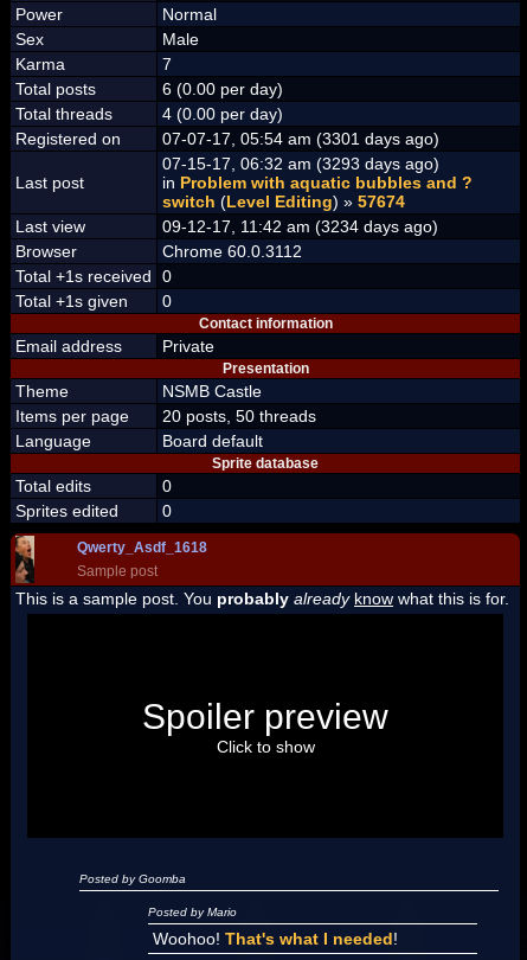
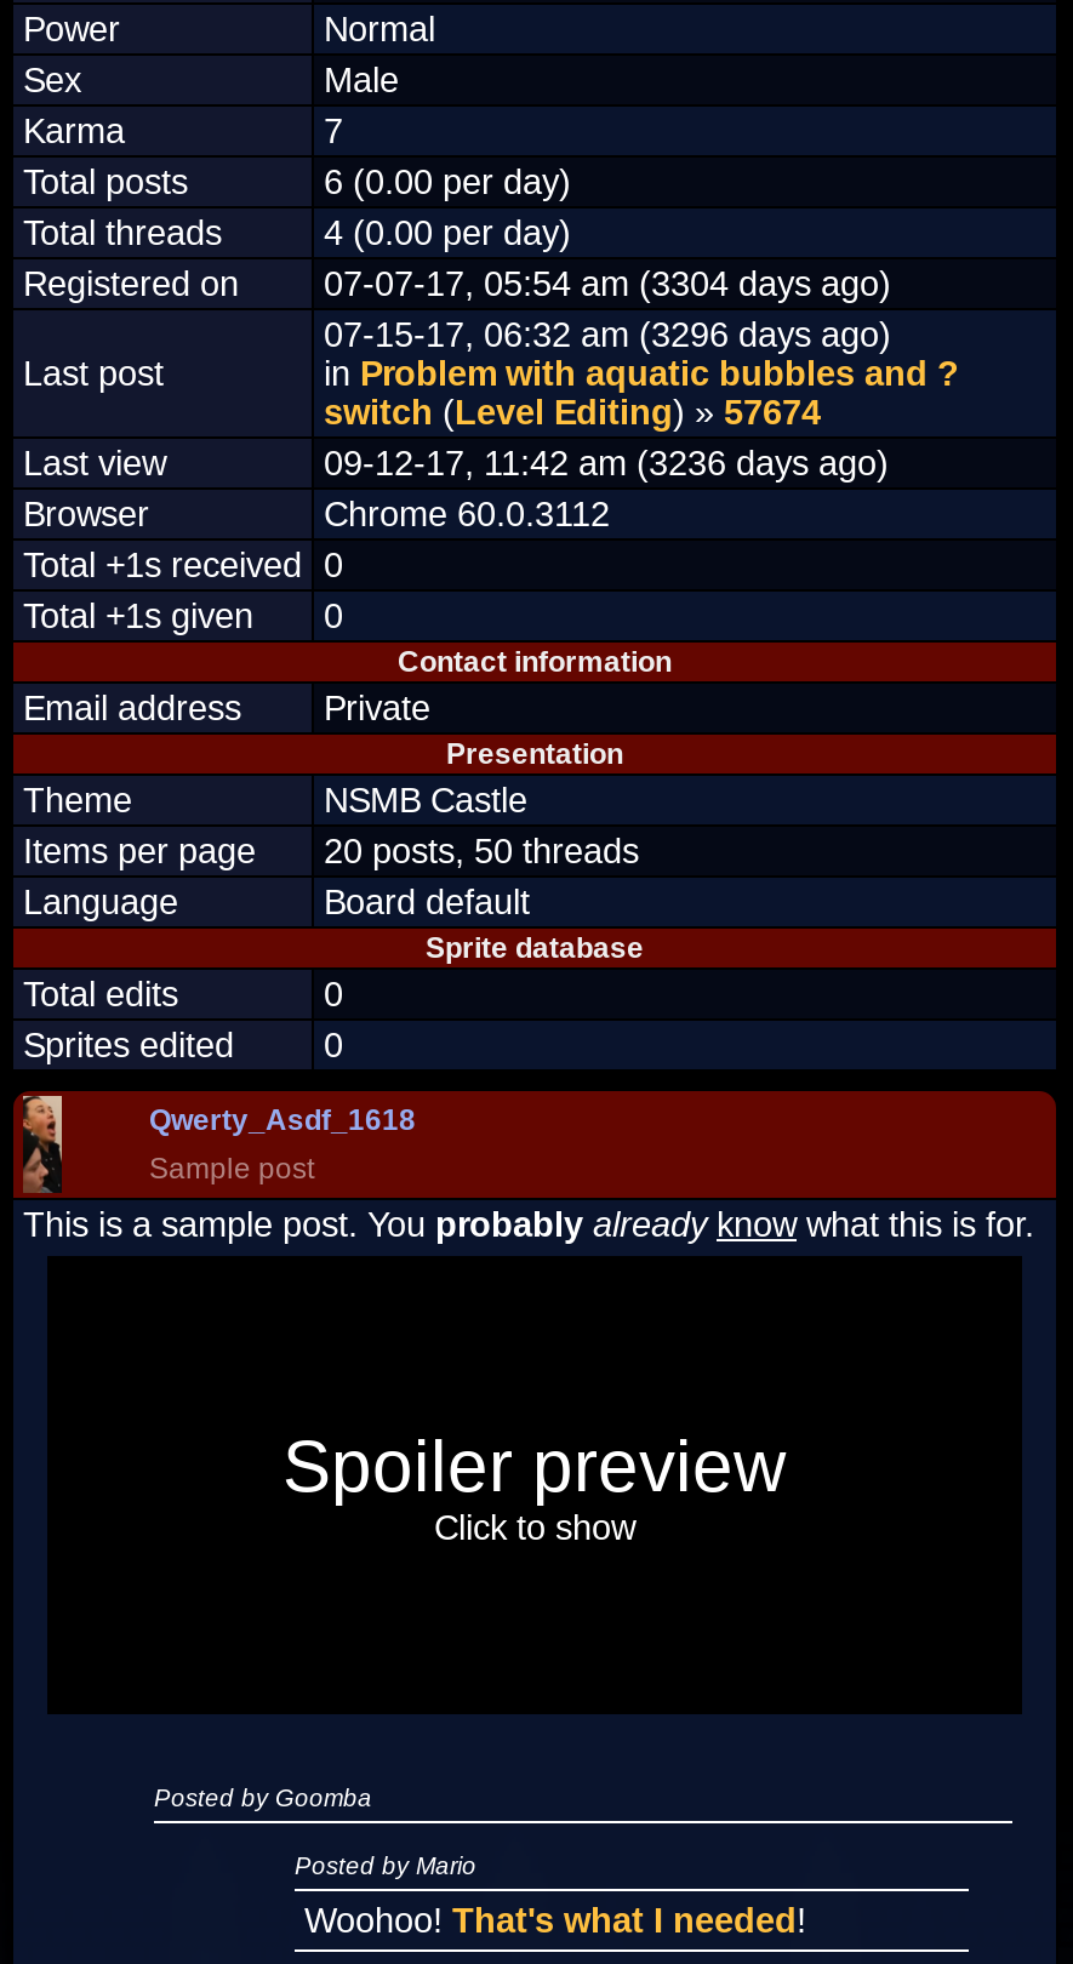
- 07-07-17, 05:54 am (3301 days ago)
+ 07-07-17, 05:54 am (3304 days ago)

- 07-15-17, 06:32 am (3293 days ago)
+ 07-15-17, 06:32 am (3296 days ago)

- 09-12-17, 11:42 am (3234 days ago)
+ 09-12-17, 11:42 am (3236 days ago)
